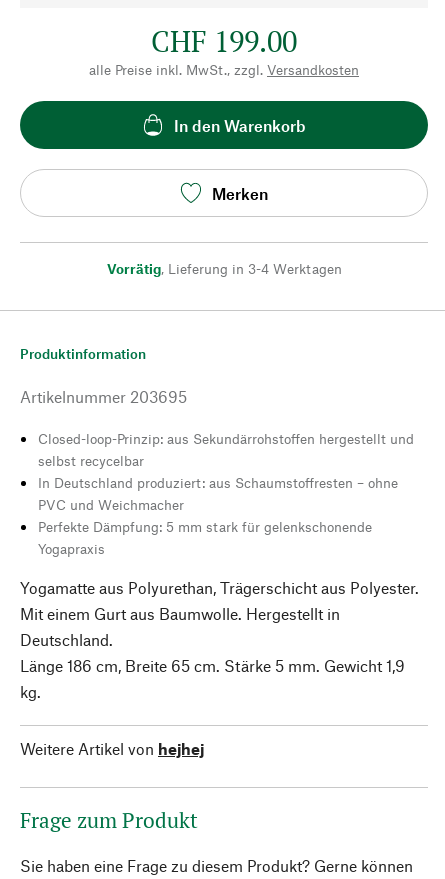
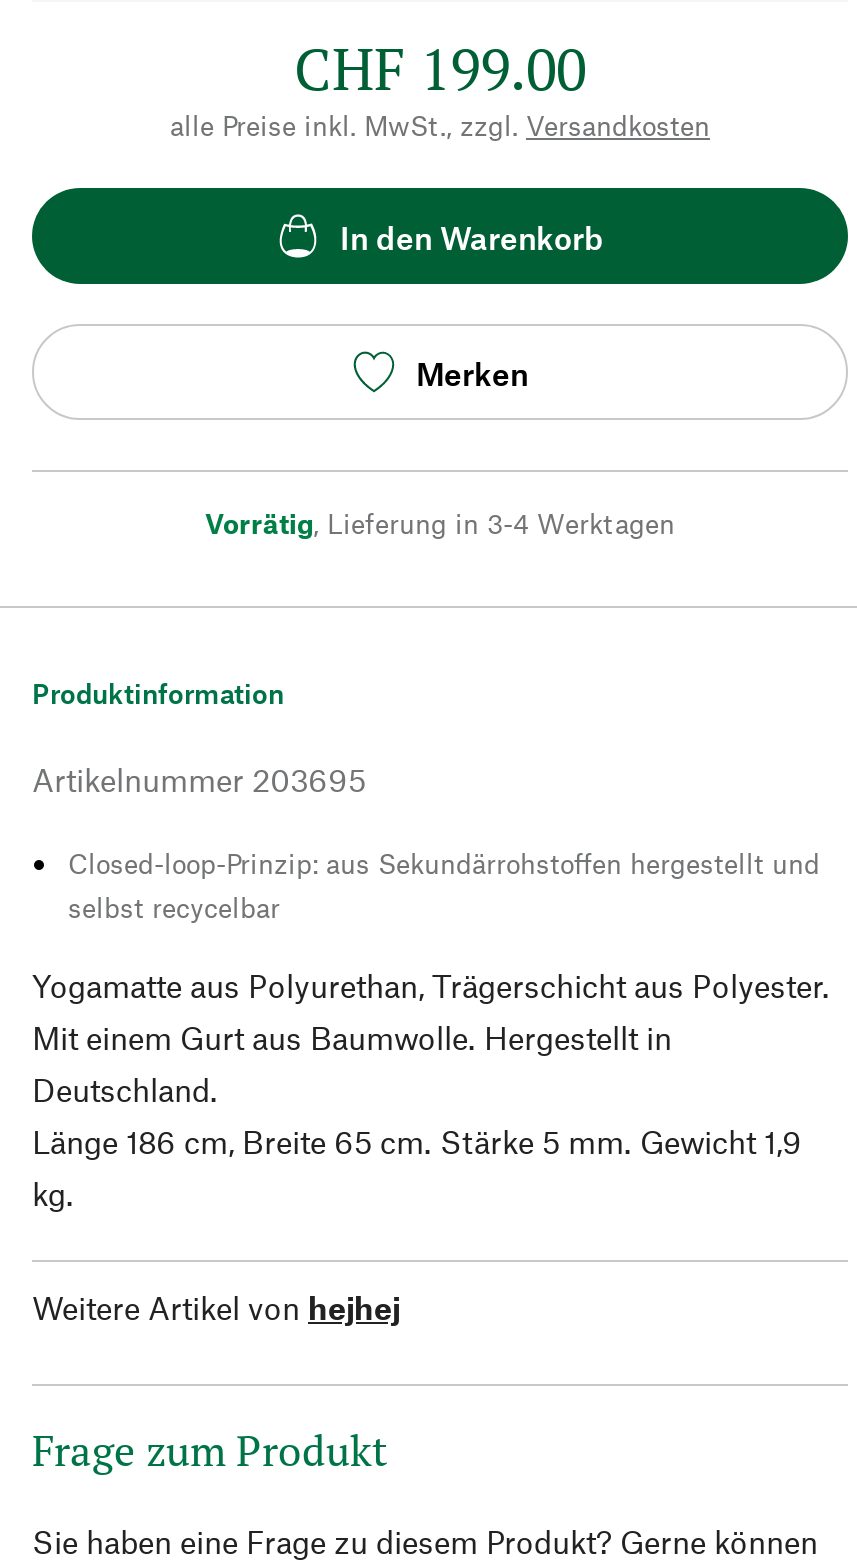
- In Deutschland produziert: aus Schaumstoffresten – ohne
- PVC und Weichmacher
- Perfekte Dämpfung: 5 mm stark für gelenkschonende
- Yogapraxis
